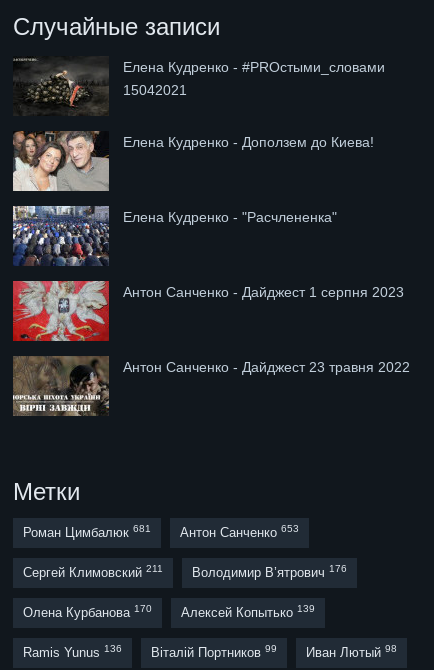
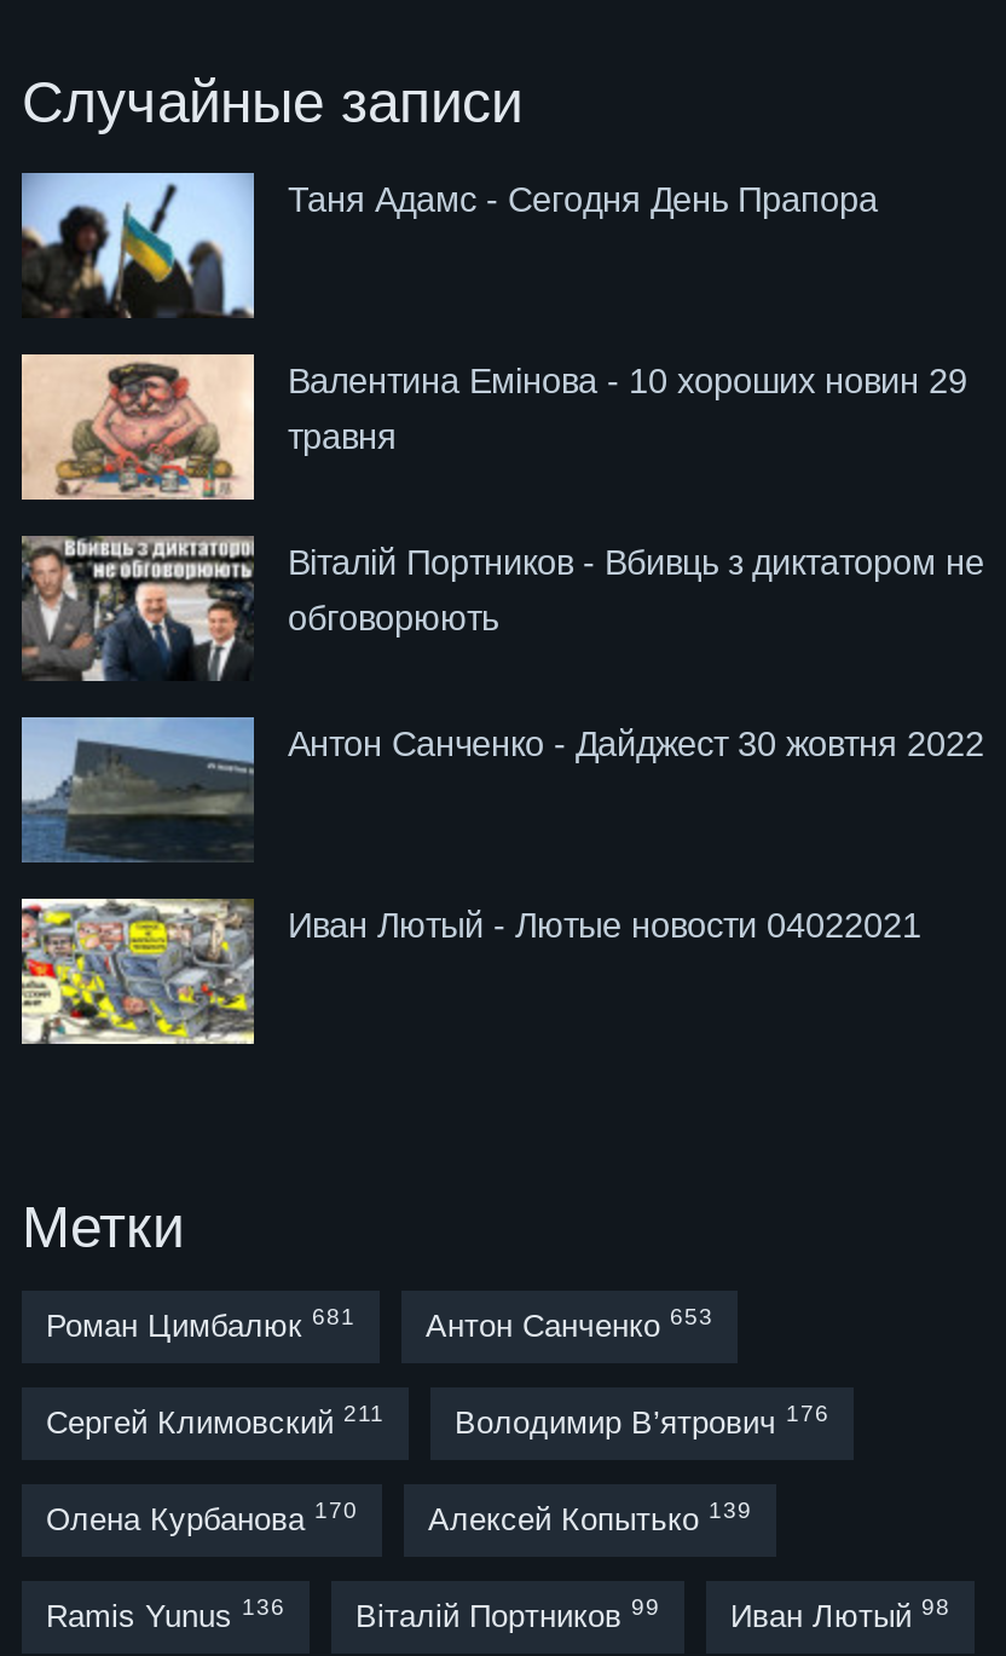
- [image]
- Елена Кудренко - #PROстыми_словами
- 15042021
+ [image]
+ Таня Адамс - Сегодня День Прапора

- [image]
- Елена Кудренко - Доползем до Киева!
+ [image]
+ Валентина Емінова - 10 хороших новин 29
+ травня

- [image]
- Елена Кудренко - "Расчлененка"
+ [image]
+ Віталій Портников - Вбивць з диктатором не
+ обговорюють

- [image]
- Антон Санченко - Дайджест 1 серпня 2023
+ [image]
+ Антон Санченко - Дайджест 30 жовтня 2022

- [image]
- Антон Санченко - Дайджест 23 травня 2022
+ [image]
+ Иван Лютый - Лютые новости 04022021
